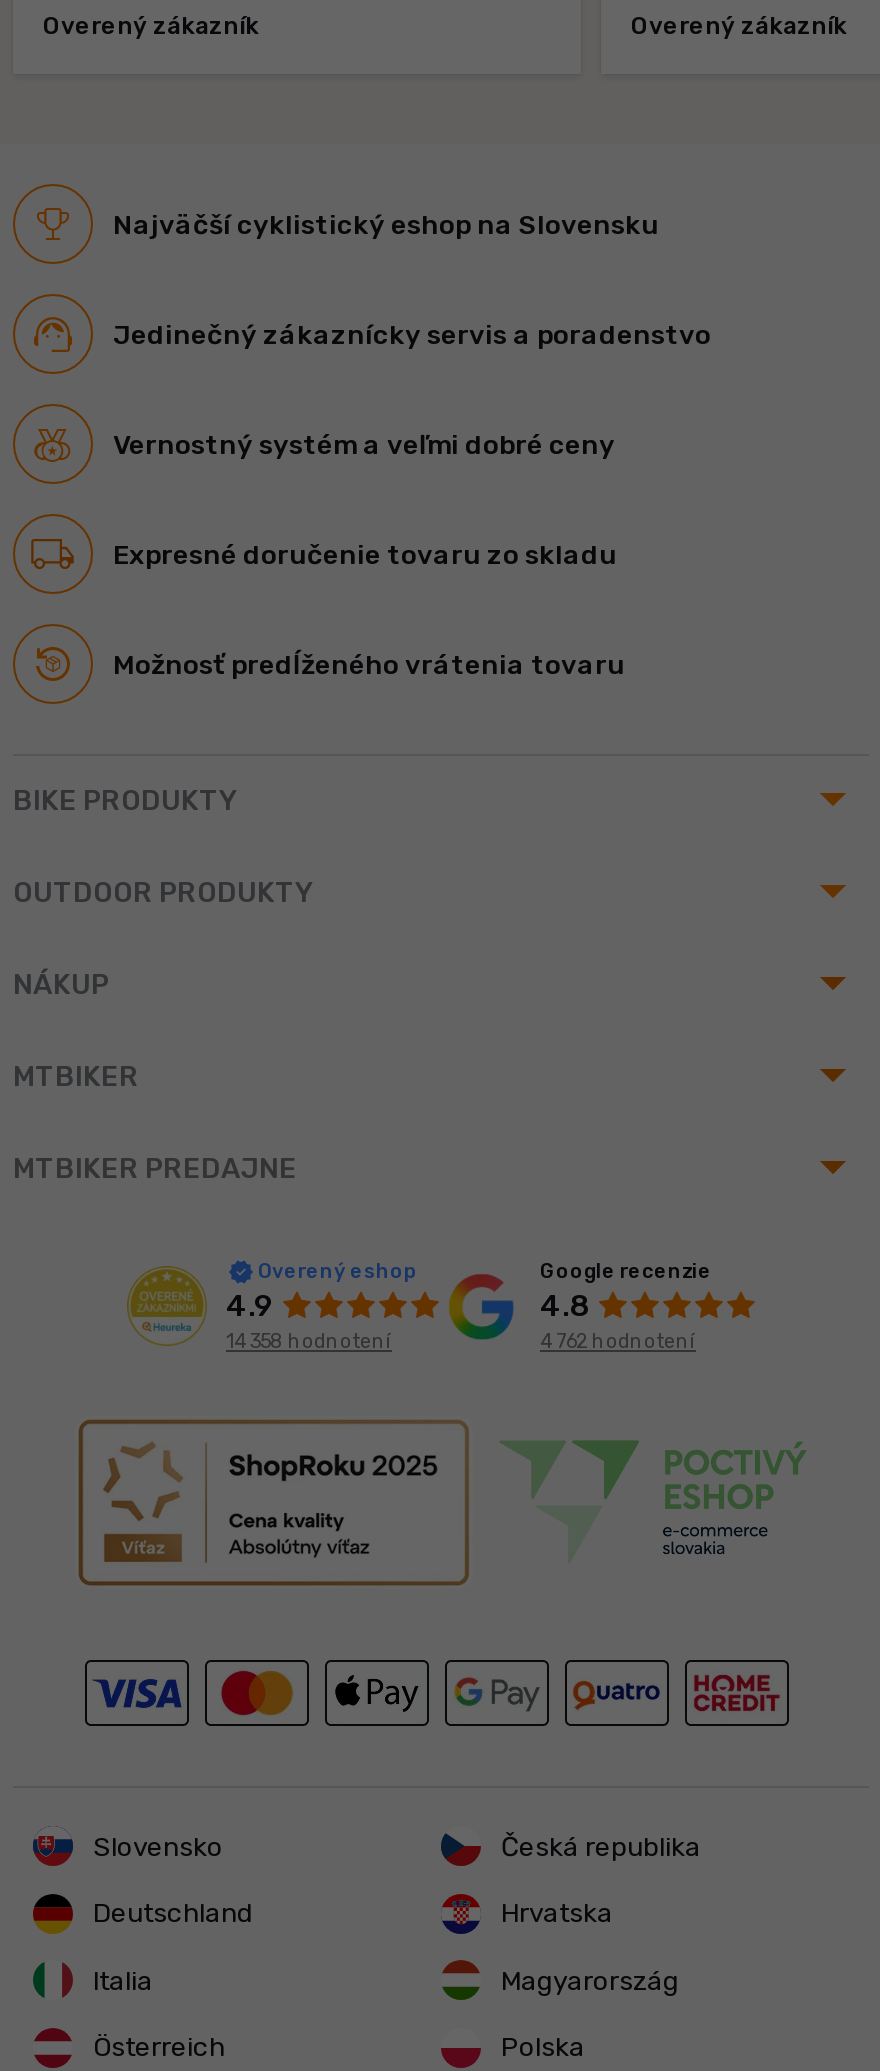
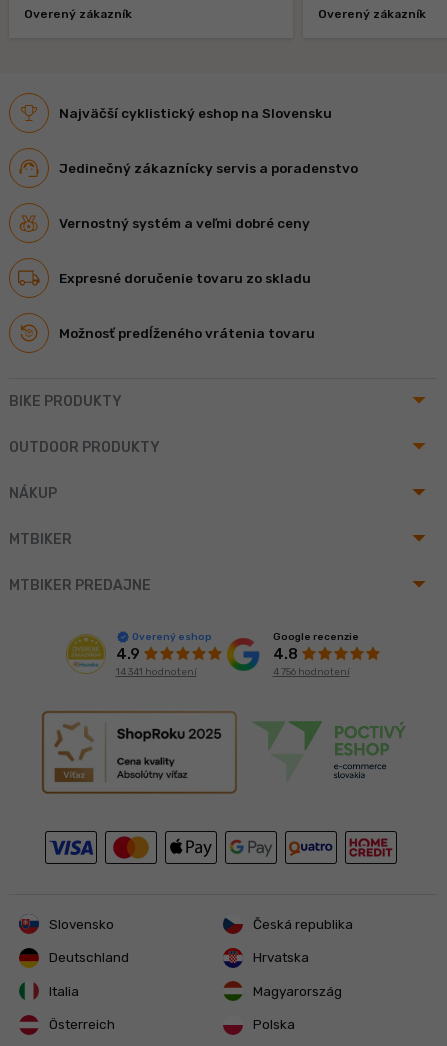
- 14 358 hodnotení
+ 14 341 hodnotení

- 4 762 hodnotení
+ 4 756 hodnotení
